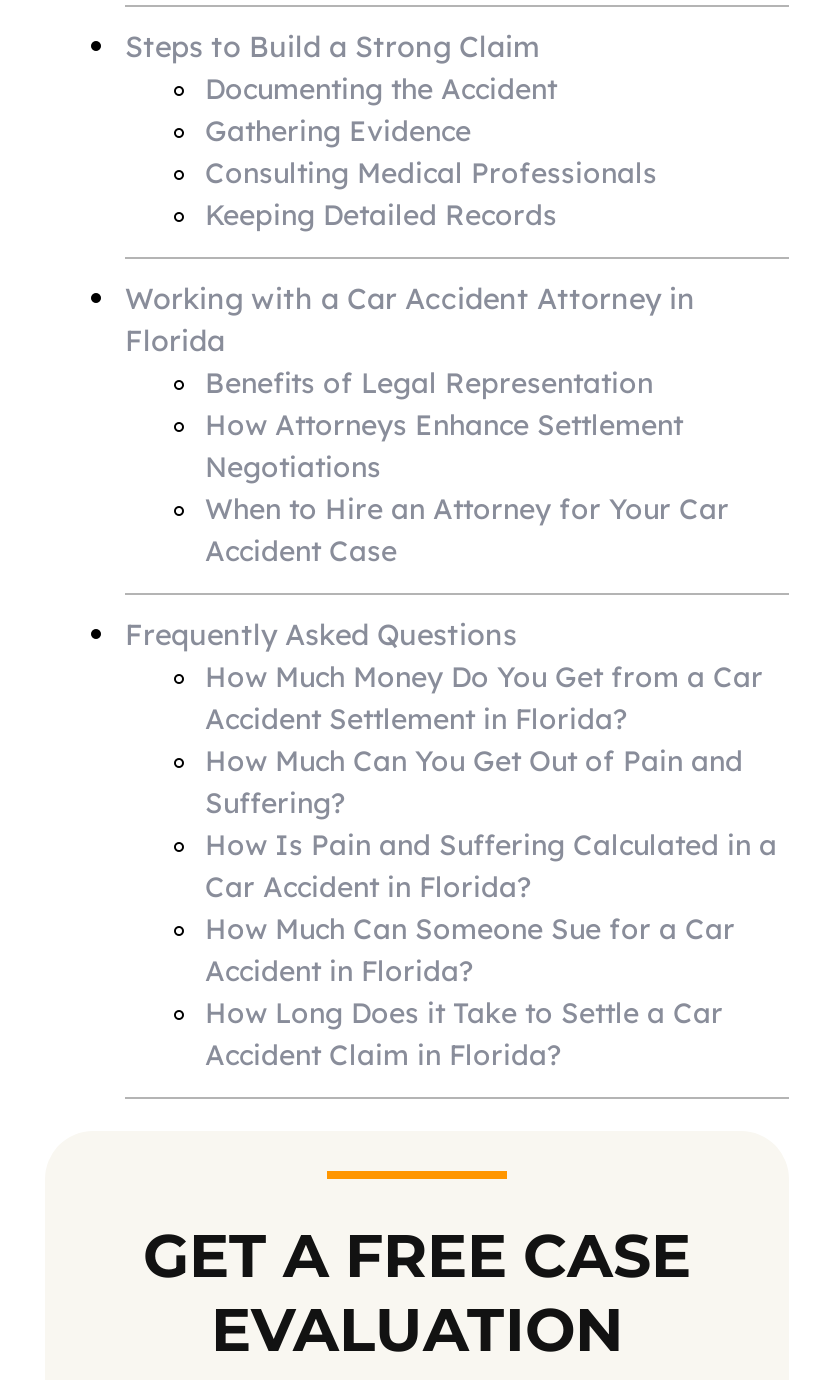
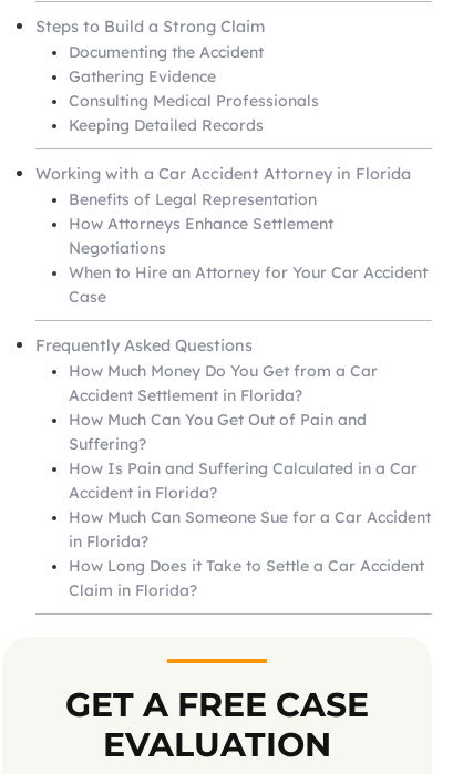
- How Is Pain and Suffering Calculated in a
- Car Accident in Florida?
- How Much Can Someone Sue for a Car
+ How Is Pain and Suffering Calculated in a Car

moved up: Accident in Florida?

- How Long Does it Take to Settle a Car
- Accident Claim in Florida?
+ How Much Can Someone Sue for a Car Accident
+ in Florida?
+ How Long Does it Take to Settle a Car Accident
+ Claim in Florida?
